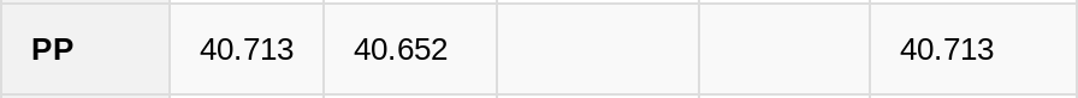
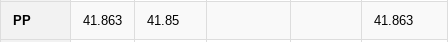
- 40.713
+ 41.863

- 40.652
+ 41.85

- 40.713
+ 41.863
